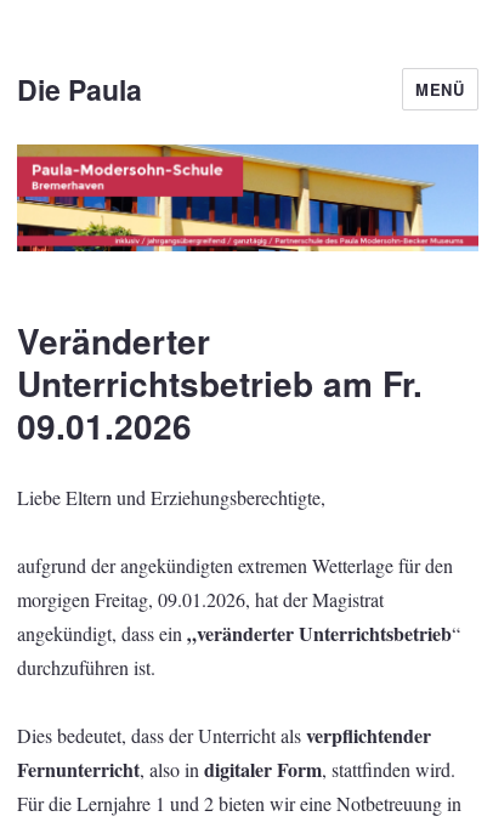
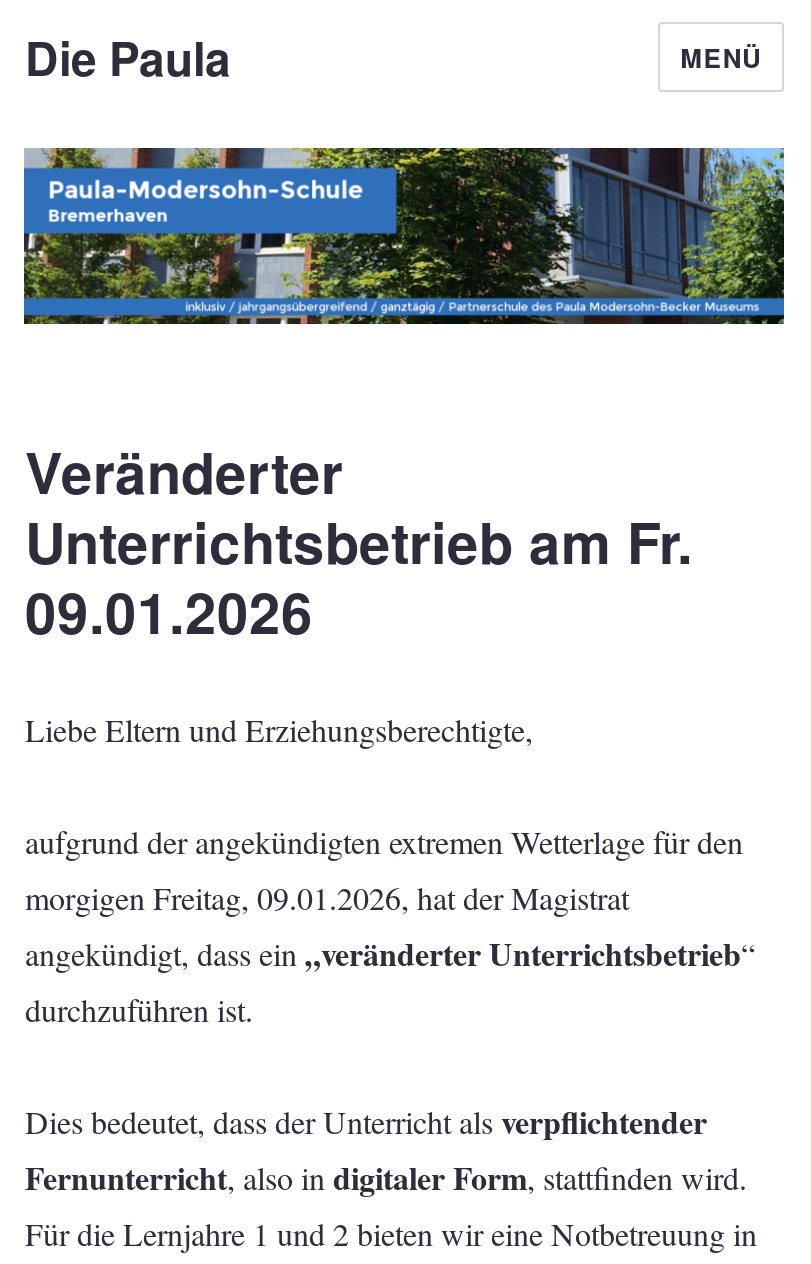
- [image]
+ [image]
